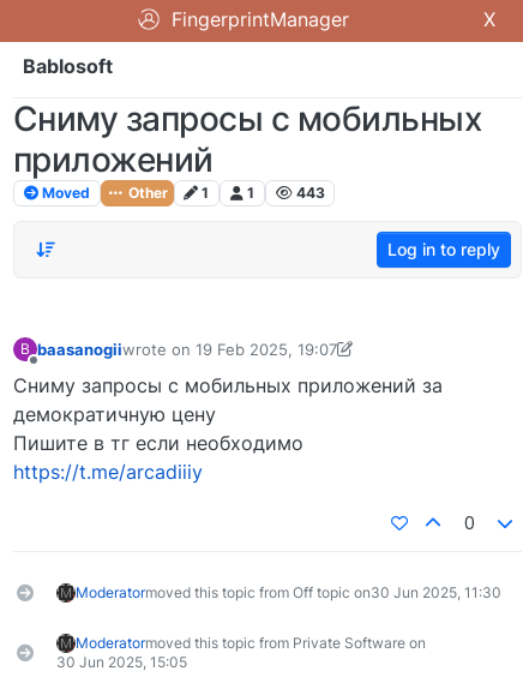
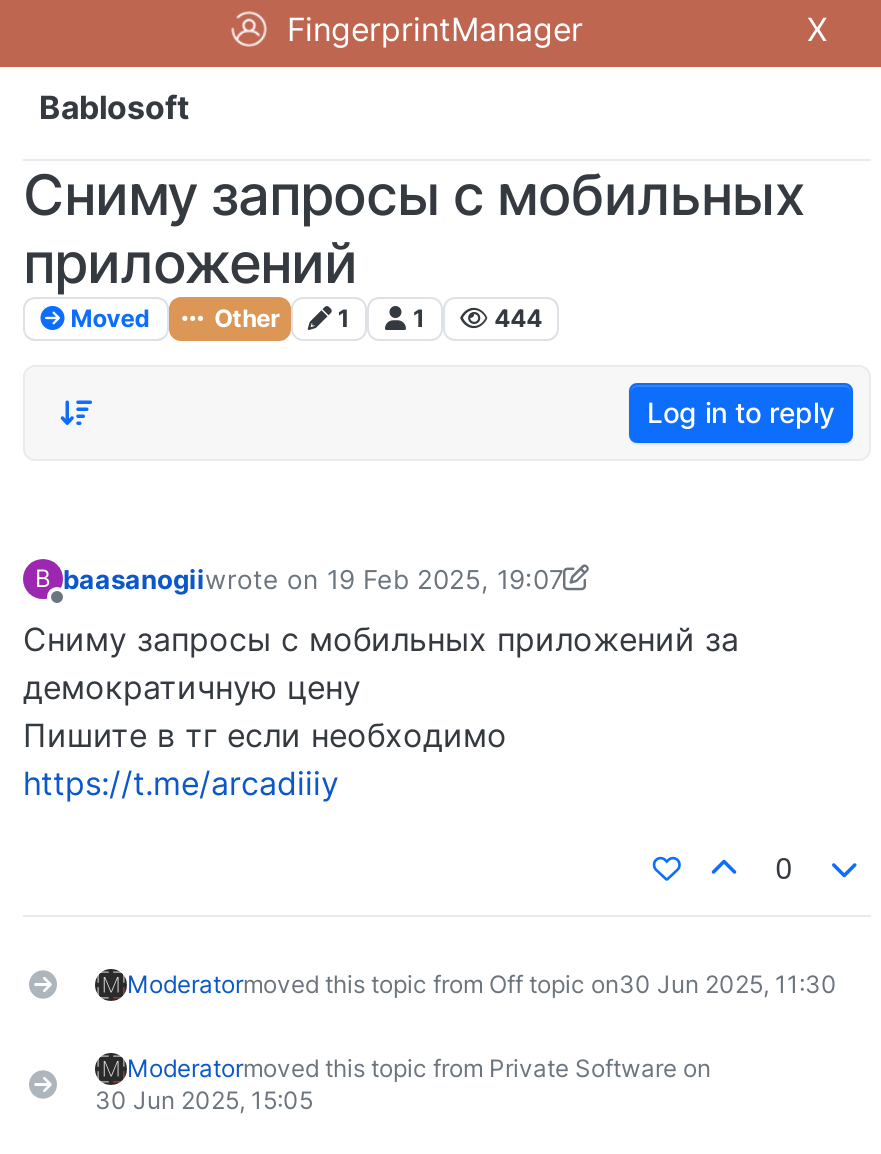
- 443
+ 444
